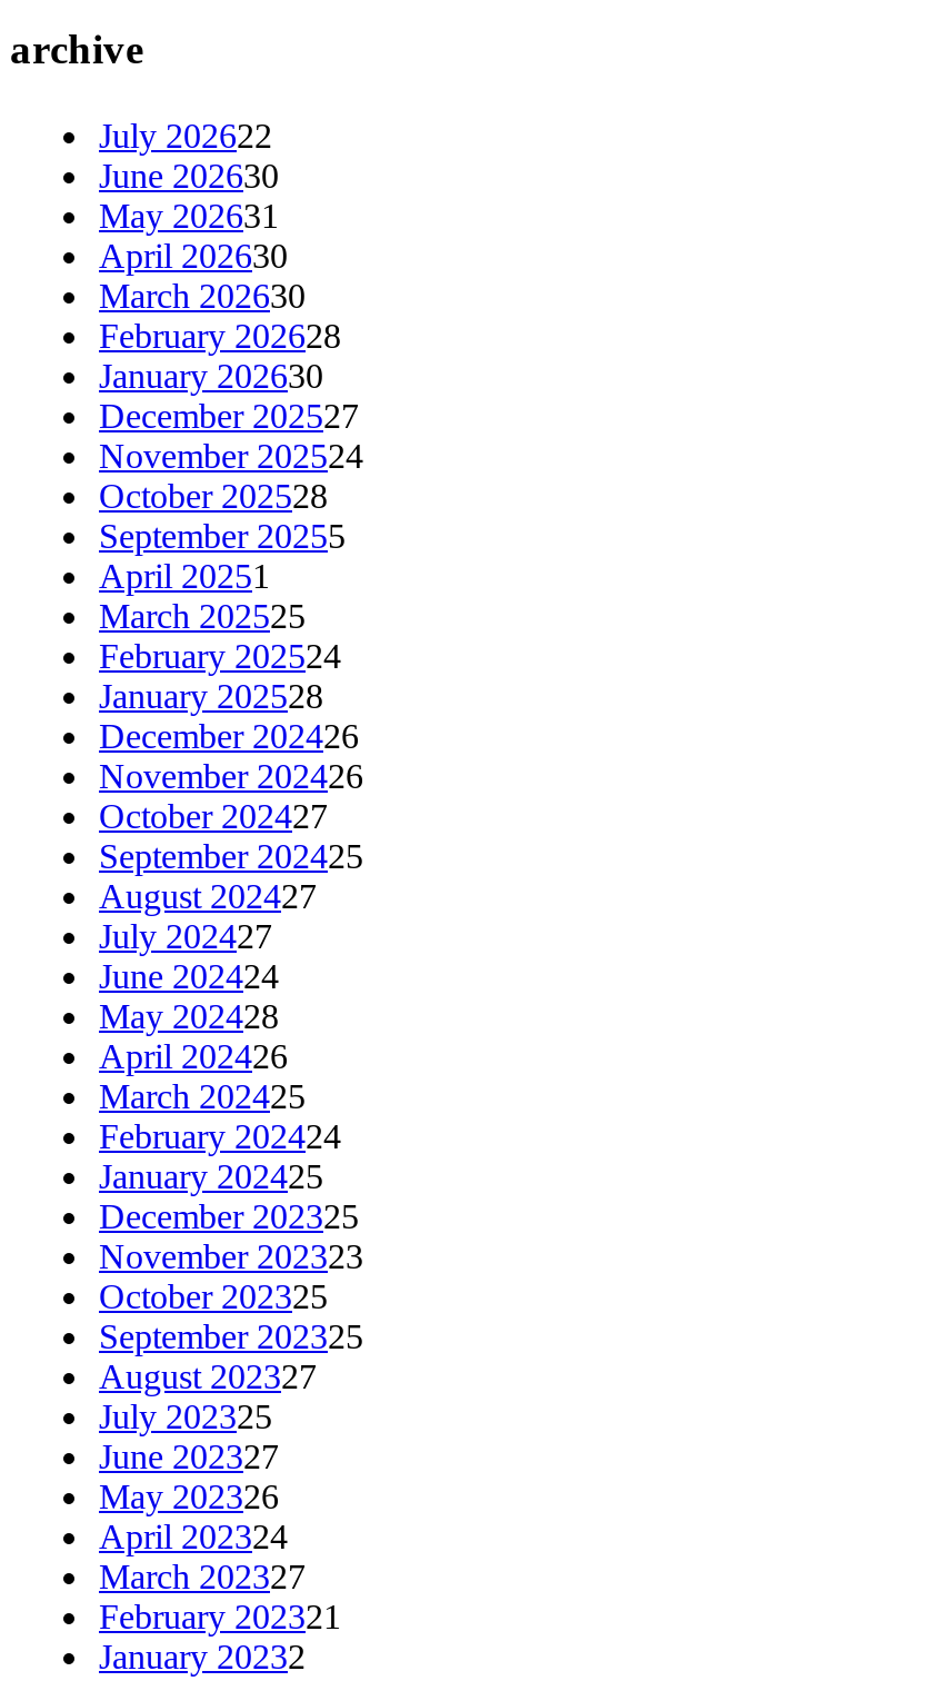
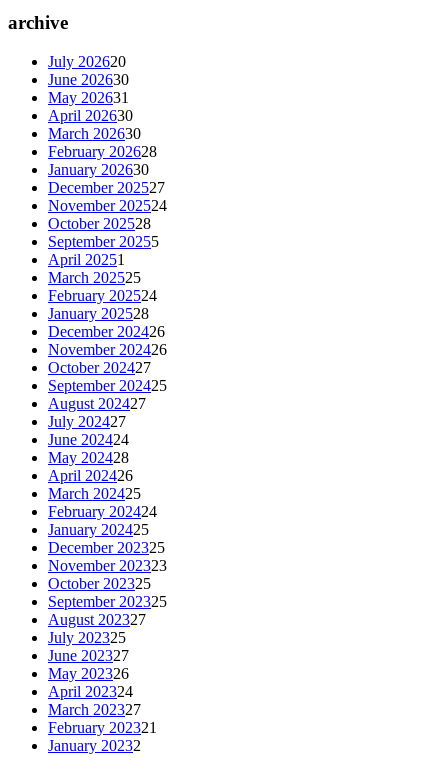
- July 202622
+ July 202620
